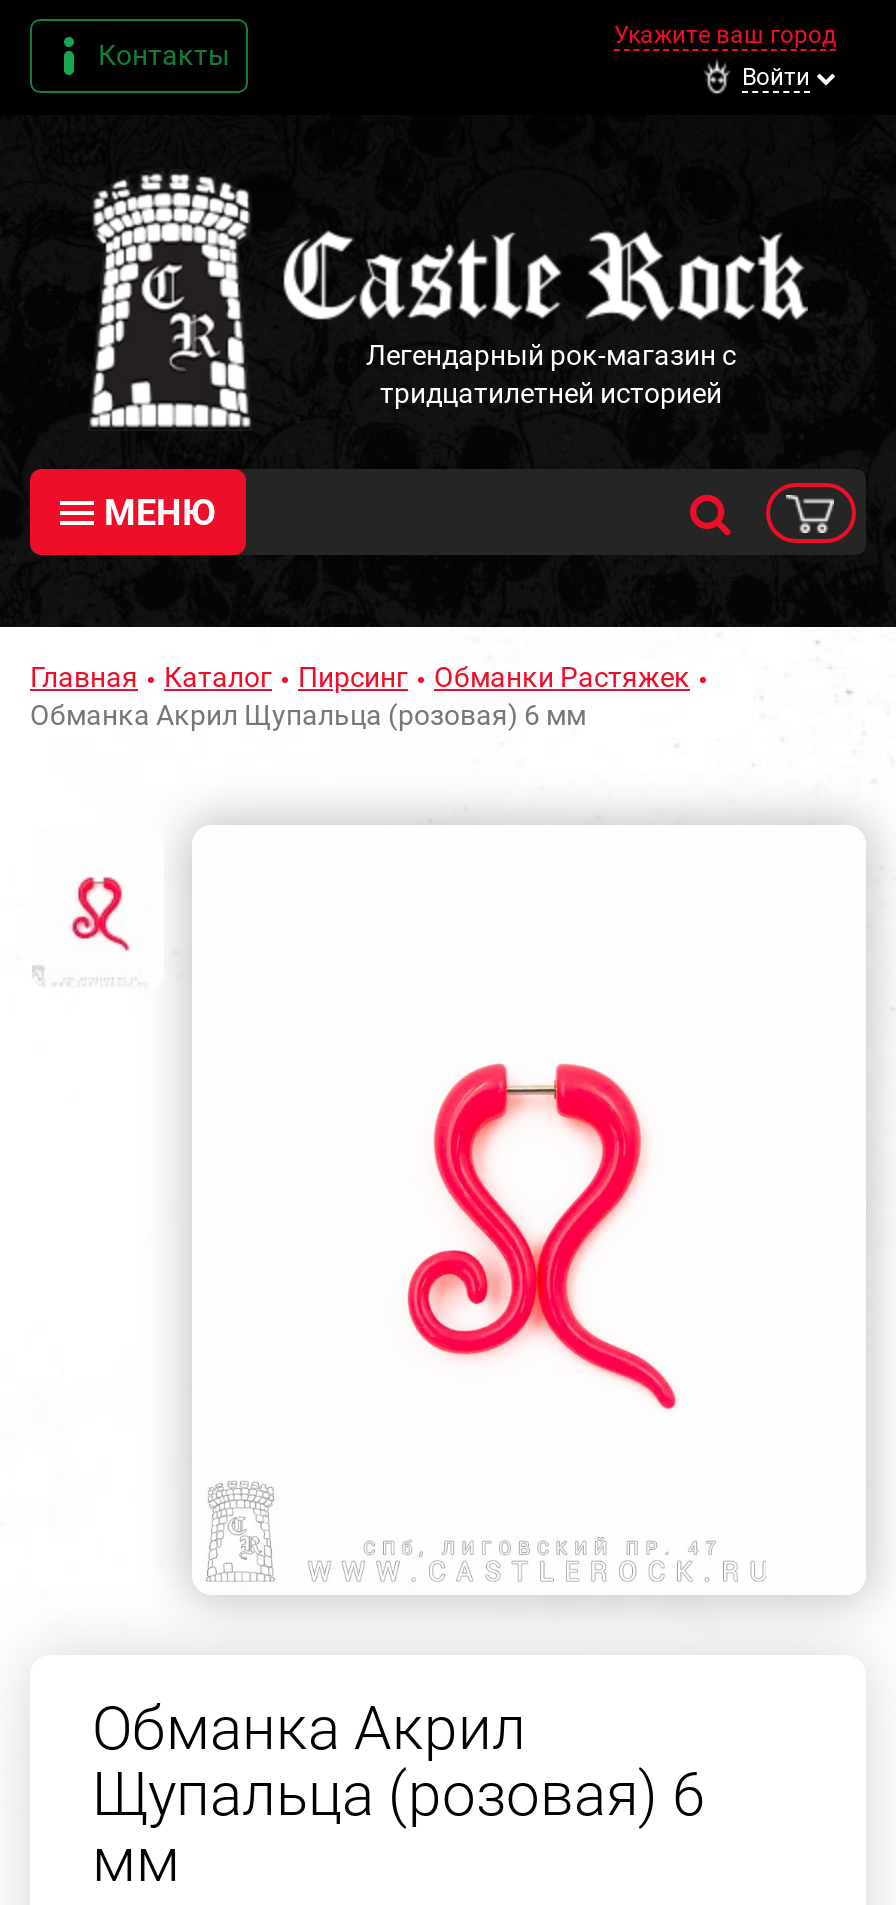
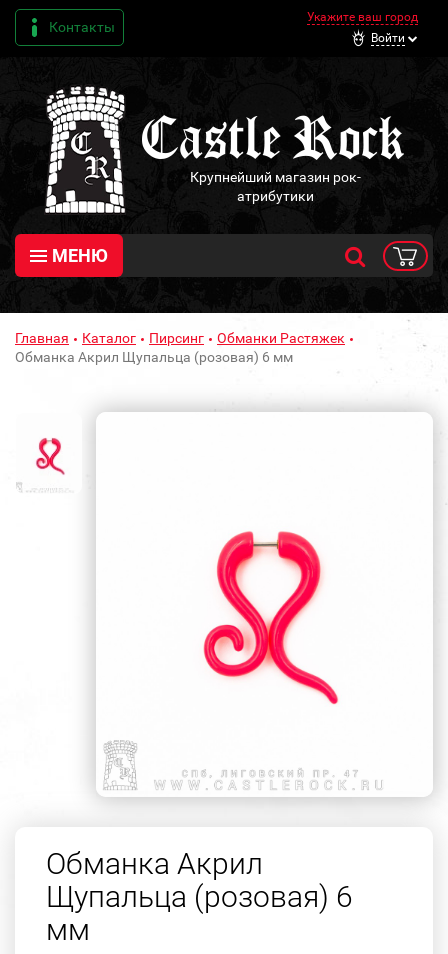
- Легендарный рок-магазин с
- тридцатилетней историей
+ Крупнейший магазин рок-
+ атрибутики
